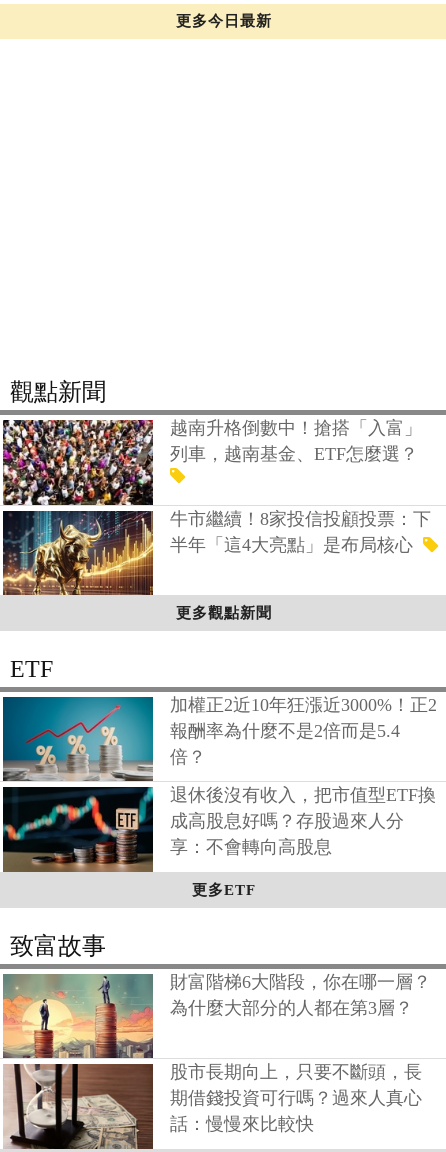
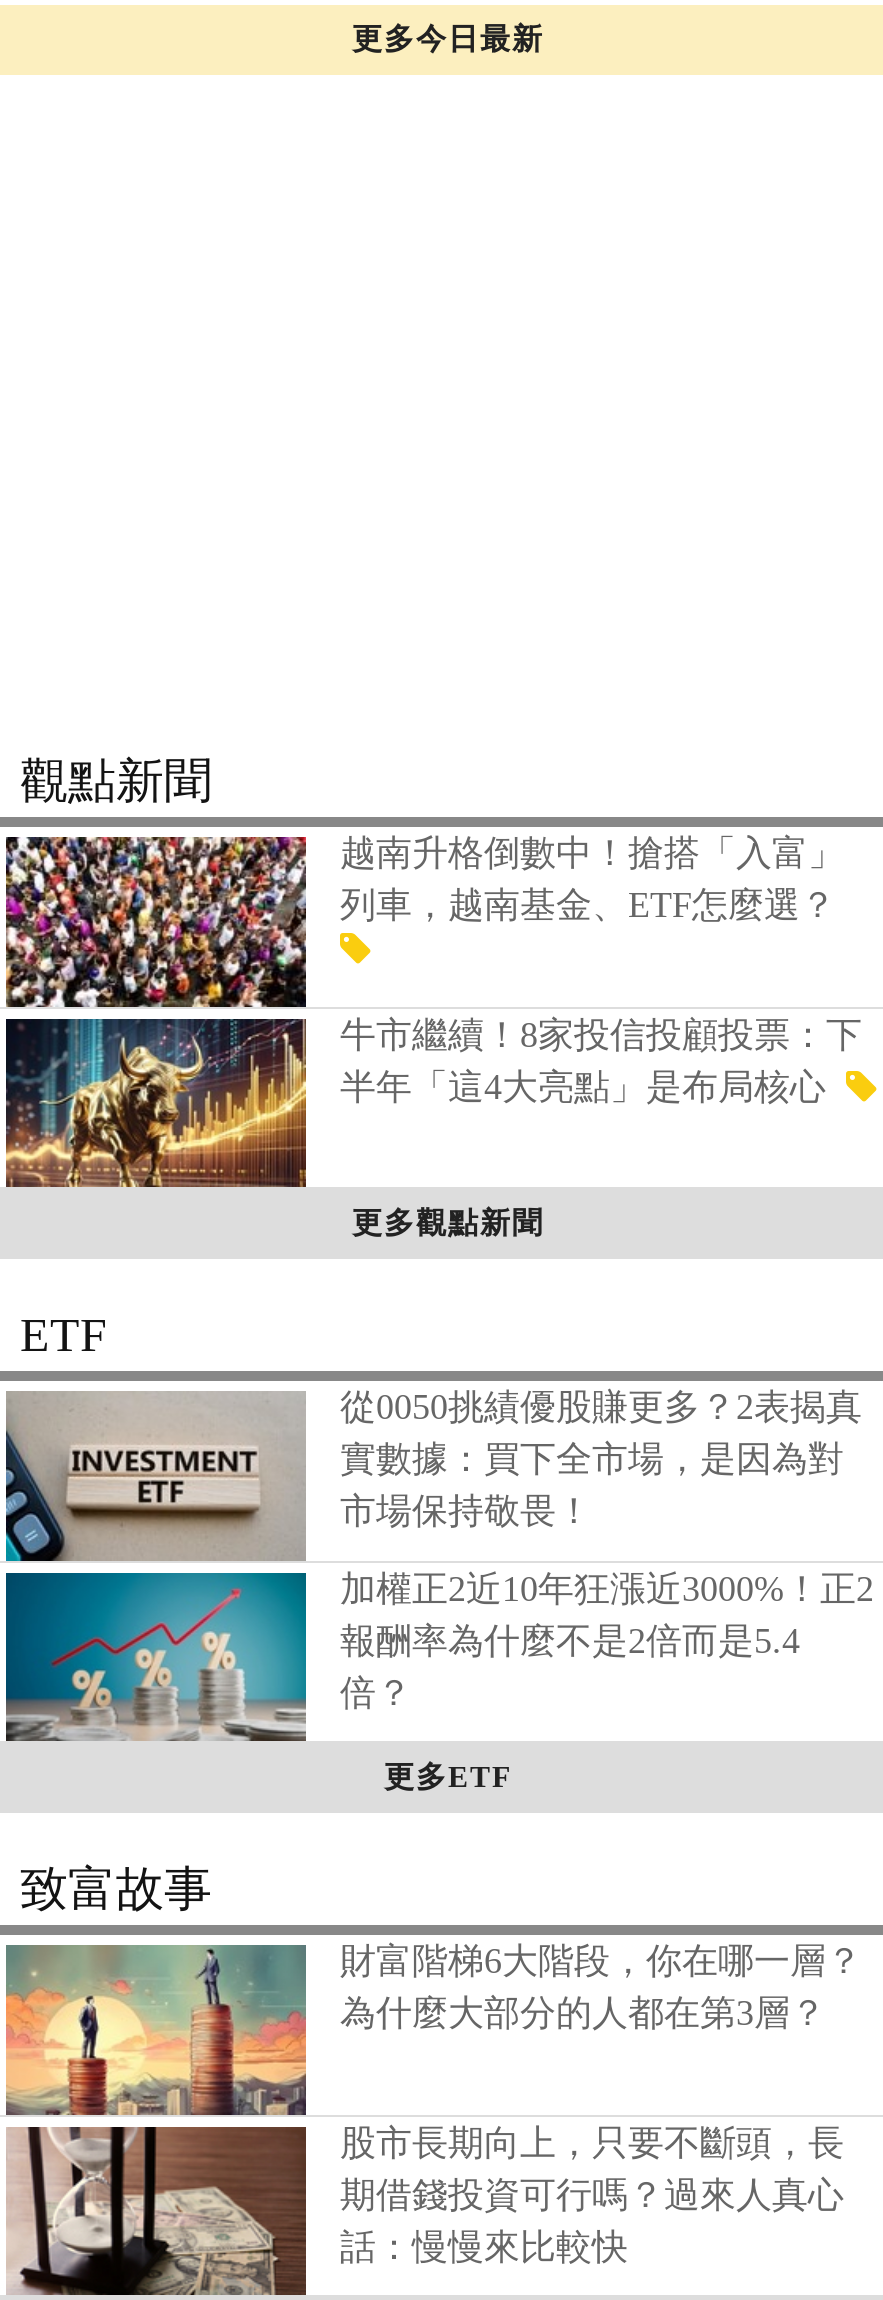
+ [image]
+ 從0050挑績優股賺更多？2表揭真
+ 實數據：買下全市場，是因為對
+ 市場保持敬畏！

moved down: 加權正2近10年狂漲近3000%！正2 | 報酬率為什麼不是2倍而是5.4 | 倍？

- [image]
- 退休後沒有收入，把市值型ETF換
- 成高股息好嗎？存股過來人分
- 享：不會轉向高股息
